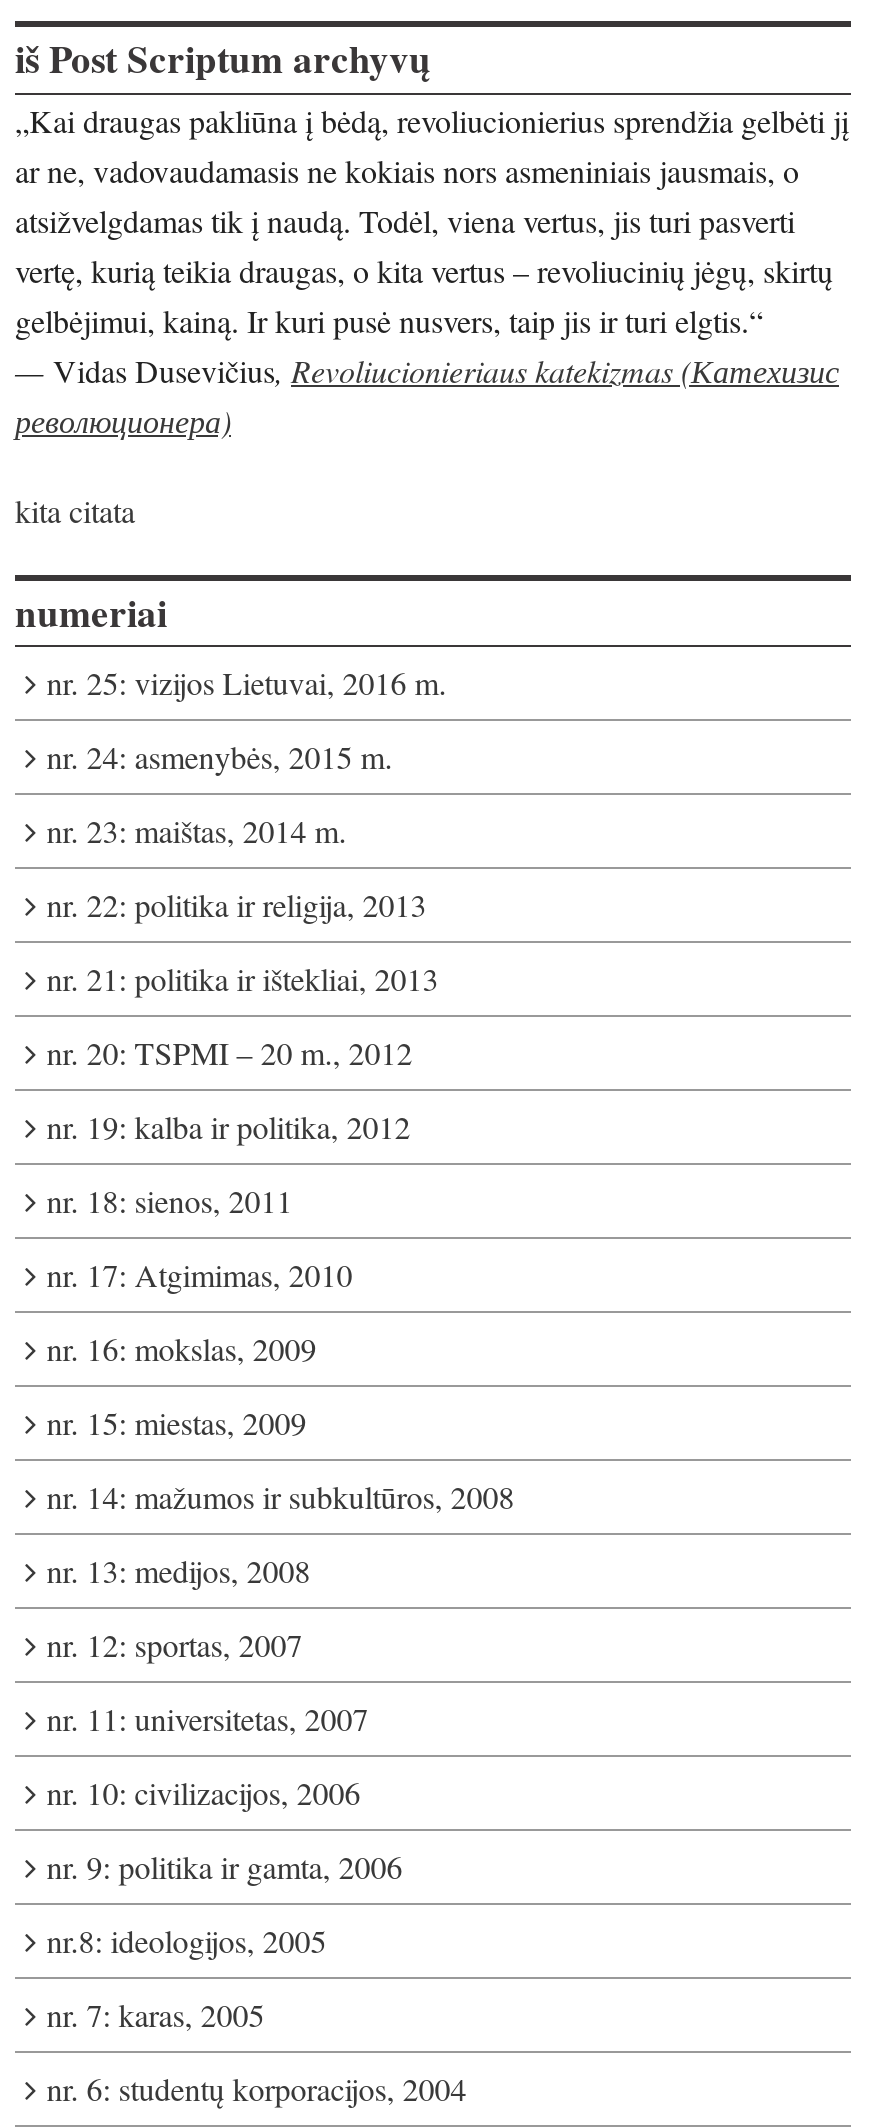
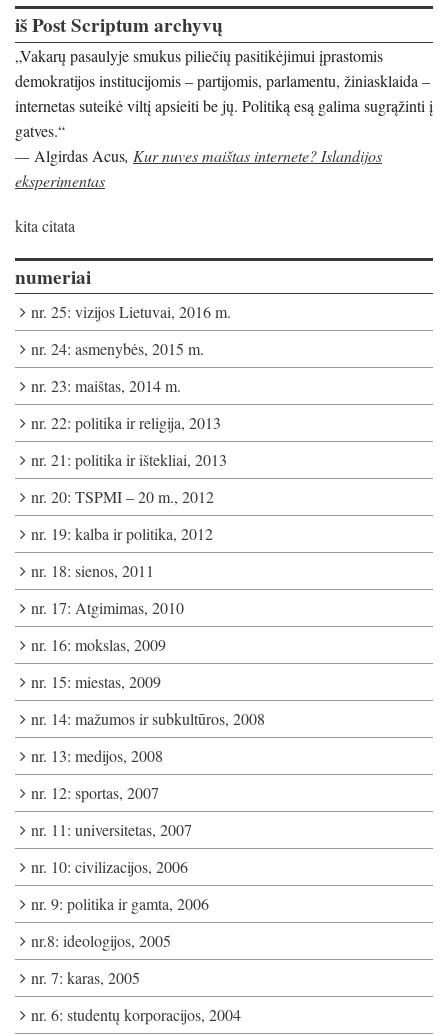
- Kai draugas pakliūna į bėdą, revoliucionierius sprendžia gelbėti jį
- ar ne, vadovaudamasis ne kokiais nors asmeniniais jausmais, o
- atsižvelgdamas tik į naudą. Todėl, viena vertus, jis turi pasverti
- vertę, kurią teikia draugas, o kita vertus – revoliucinių jėgų, skirtų
- gelbėjimui, kainą. Ir kuri pusė nusvers, taip jis ir turi elgtis.
- — Vidas Dusevičius, Revoliucionieriaus katekizmas (Катехизис
- революционера)
+ Vakarų pasaulyje smukus piliečių pasitikėjimui įprastomis
+ demokratijos institucijomis – partijomis, parlamentu, žiniasklaida –
+ internetas suteikė viltį apsieiti be jų. Politiką esą galima sugrąžinti į
+ gatves.
+ — Algirdas Acus, Kur nuves maištas internete? Islandijos
+ eksperimentas
